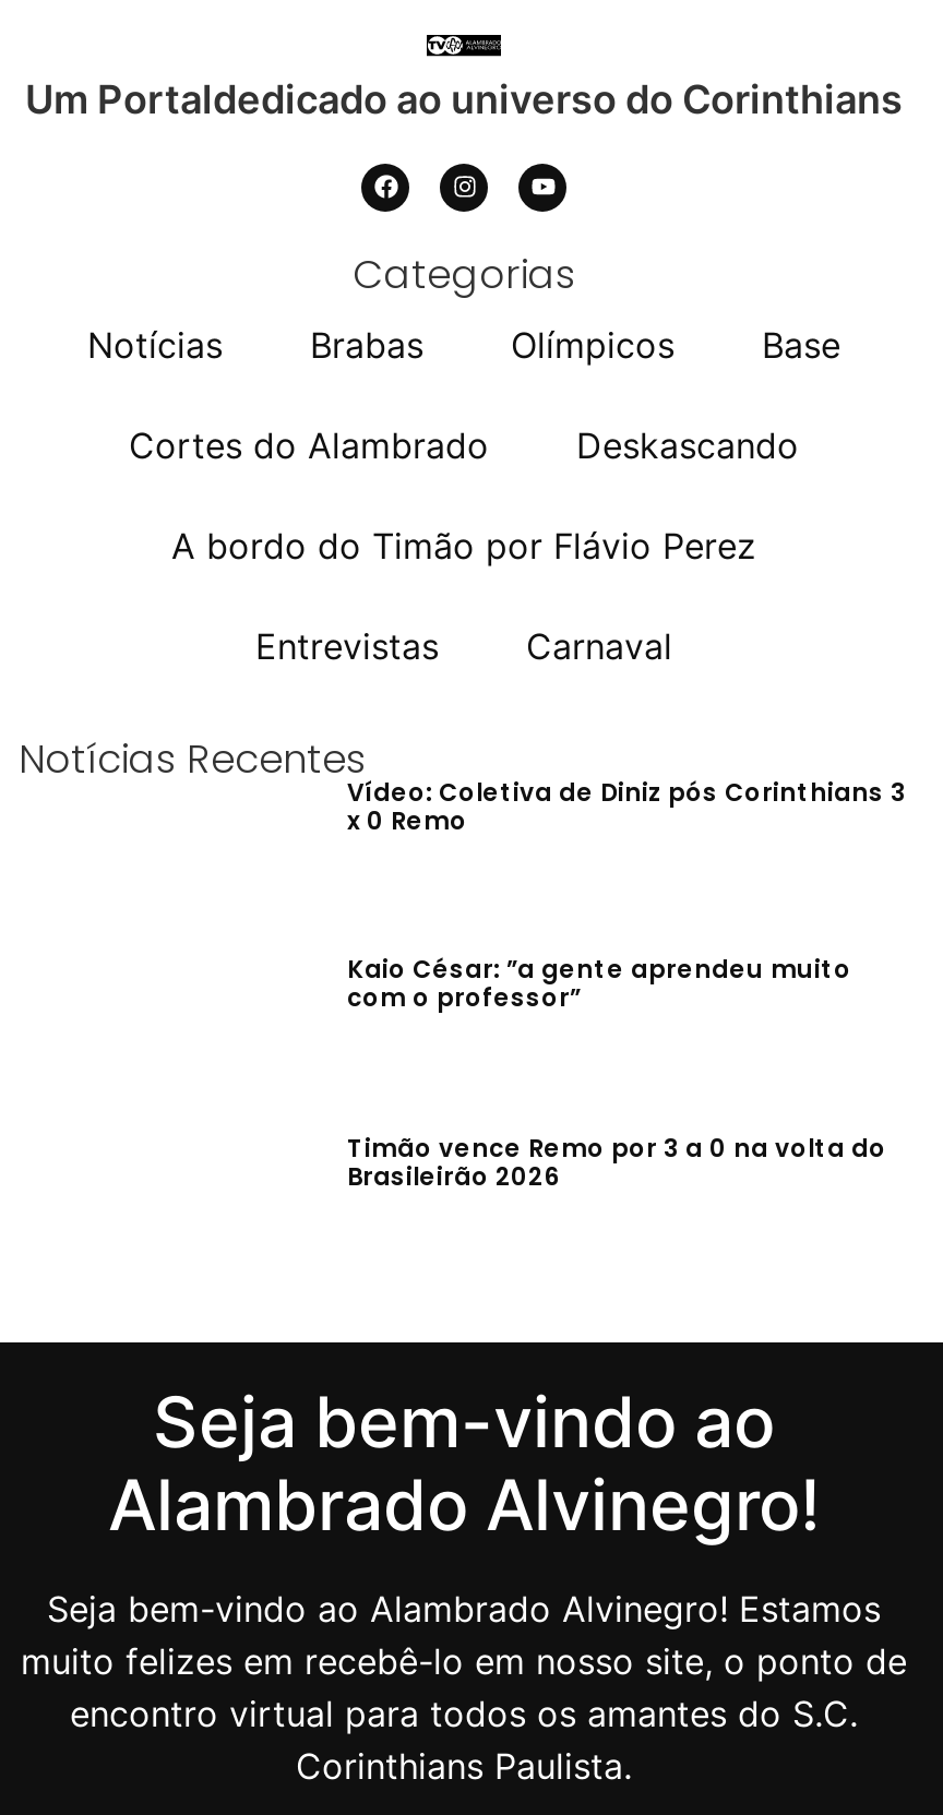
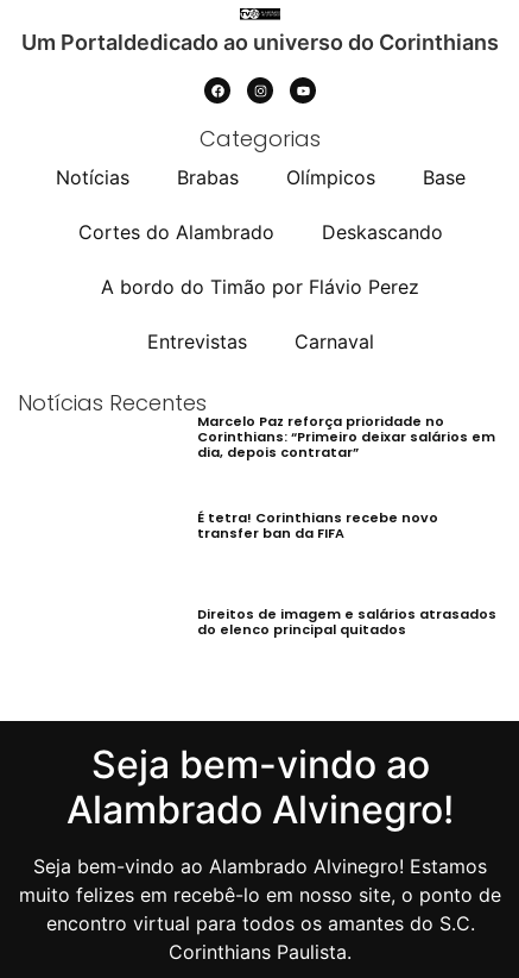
- Vídeo: Coletiva de Diniz pós Corinthians 3
- x 0 Remo
+ Marcelo Paz reforça prioridade no
+ Corinthians: “Primeiro deixar salários em
+ dia, depois contratar”

- Kaio César: ”a gente aprendeu muito
- com o professor”
+ É tetra! Corinthians recebe novo
+ transfer ban da FIFA

- Timão vence Remo por 3 a 0 na volta do
- Brasileirão 2026
+ Direitos de imagem e salários atrasados
+ do elenco principal quitados
